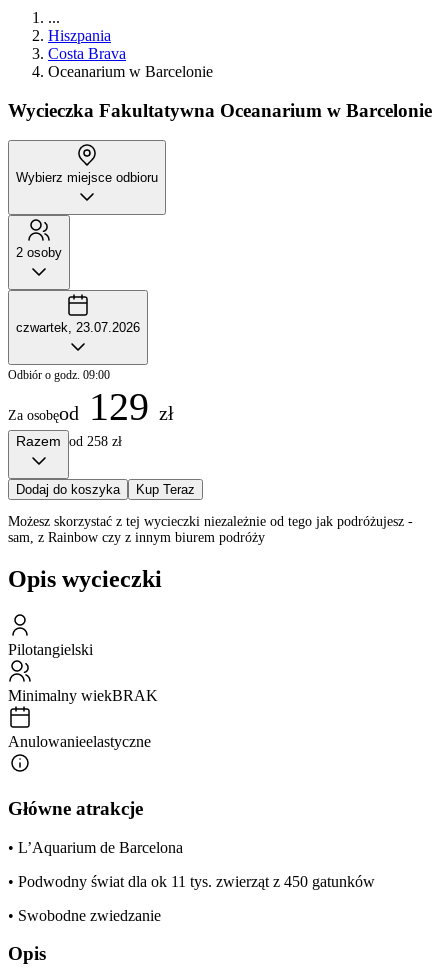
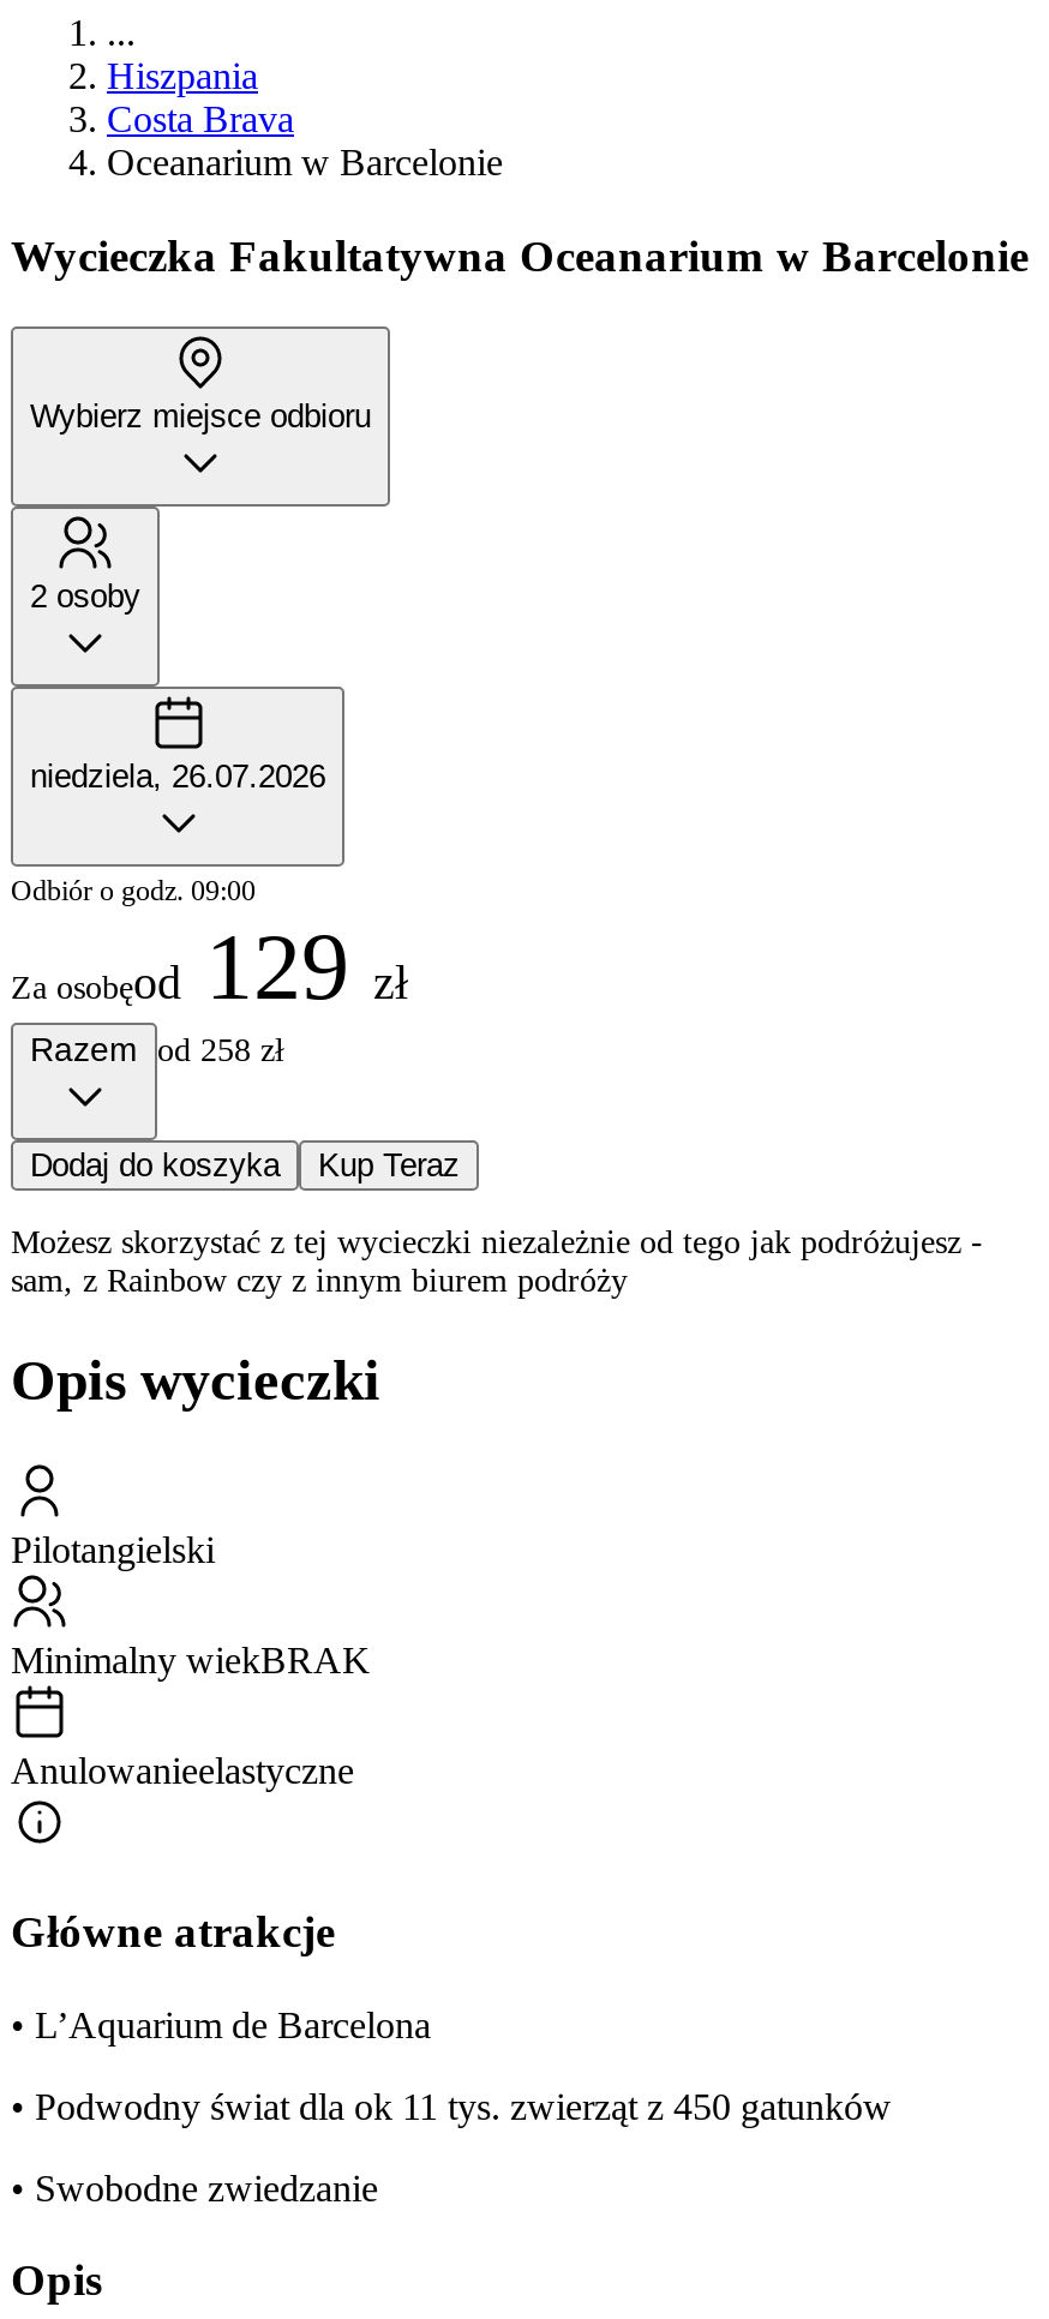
- czwartek, 23.07.2026
+ niedziela, 26.07.2026
